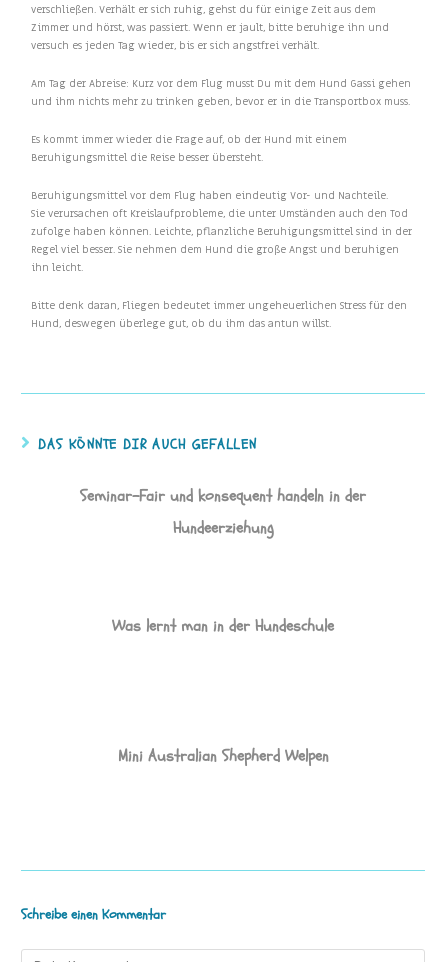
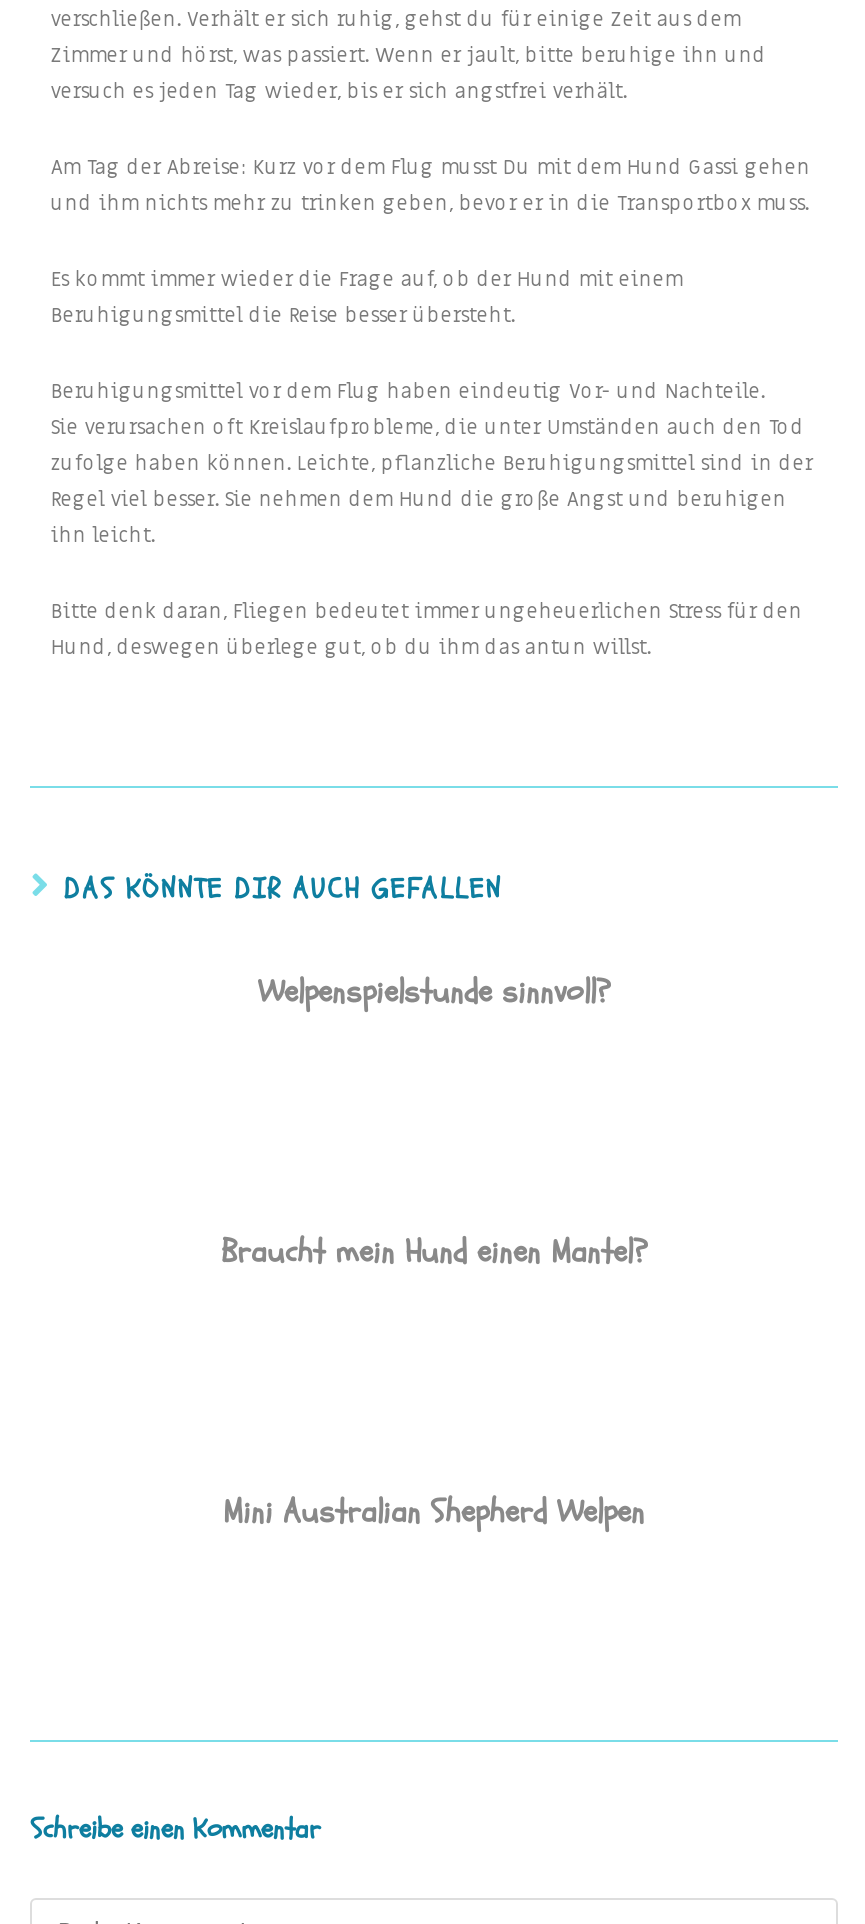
- Seminar-Fair und konsequent handeln in der
- Hundeerziehung
+ Welpenspielstunde sinnvoll?

- Was lernt man in der Hundeschule
+ Braucht mein Hund einen Mantel?
